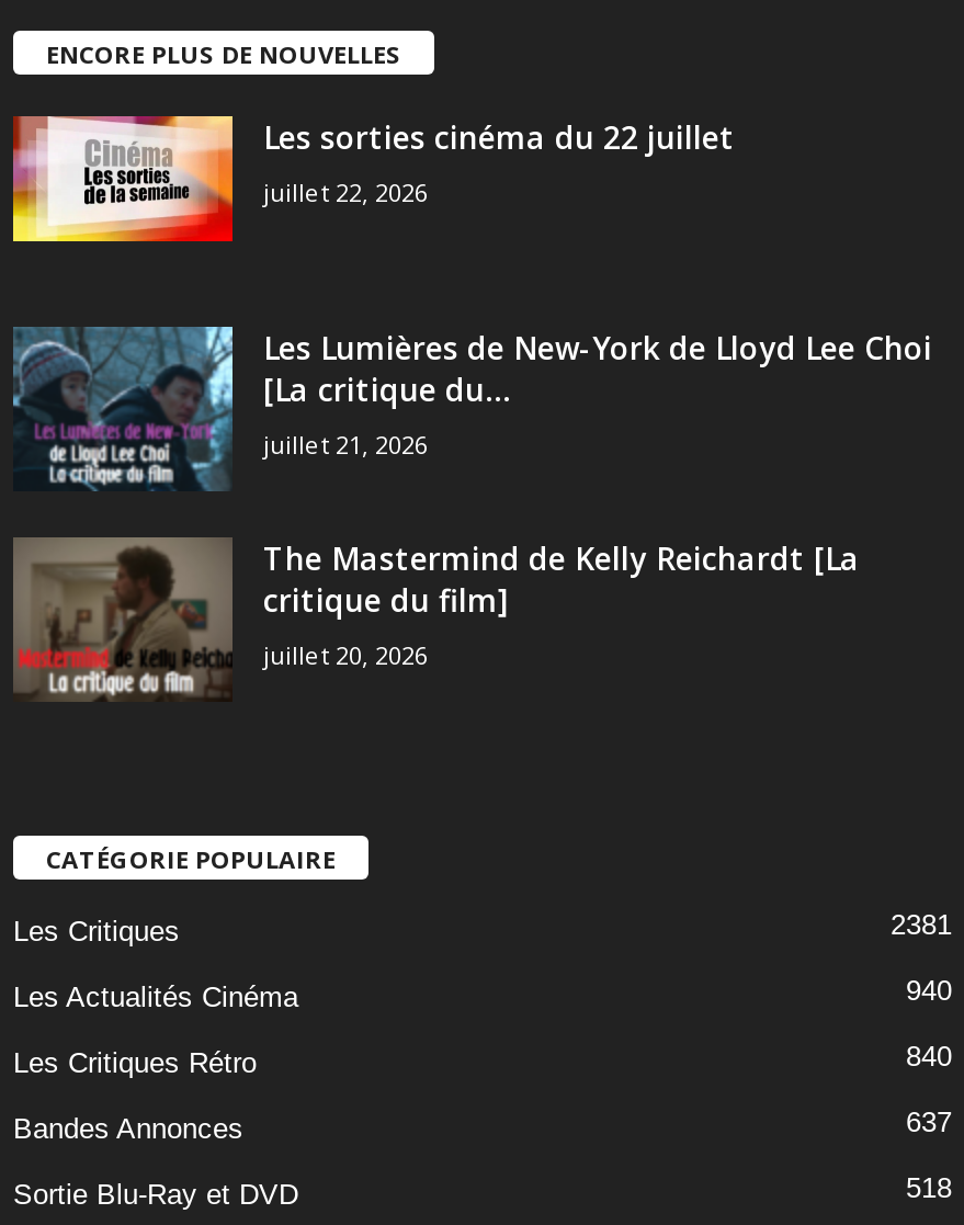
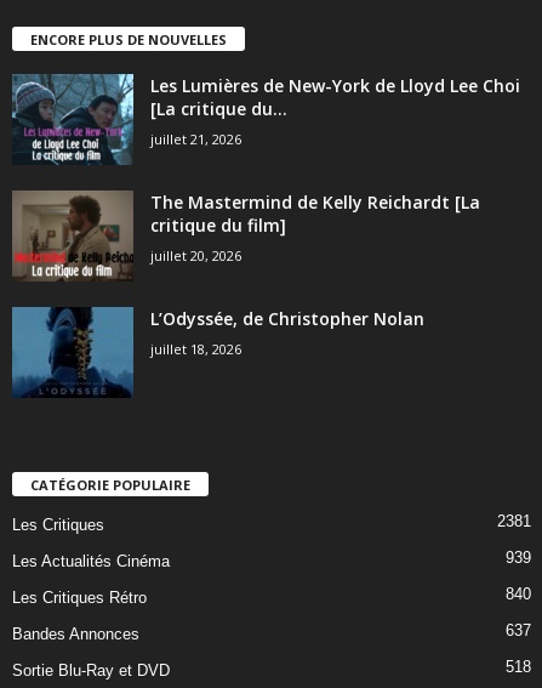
- [image]
- Les sorties cinéma du 22 juillet
- juillet 22, 2026

moved up: [image] | Les Lumières de New-York de Lloyd Lee Choi | [La critique du... | juillet 21, 2026 | The Mastermind de Kelly Reichardt [La | critique du film] | juillet 20, 2026

+ [image]
+ L’Odyssée, de Christopher Nolan
+ juillet 18, 2026

- 940
+ 939
